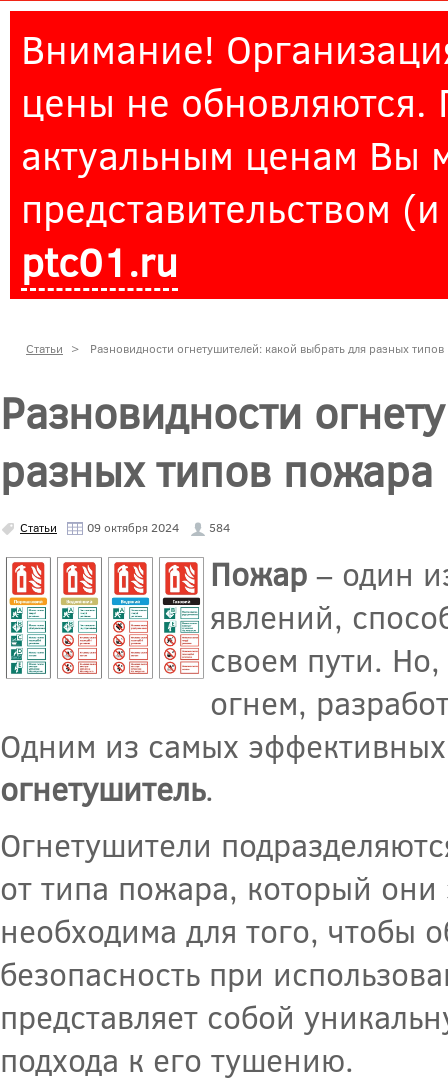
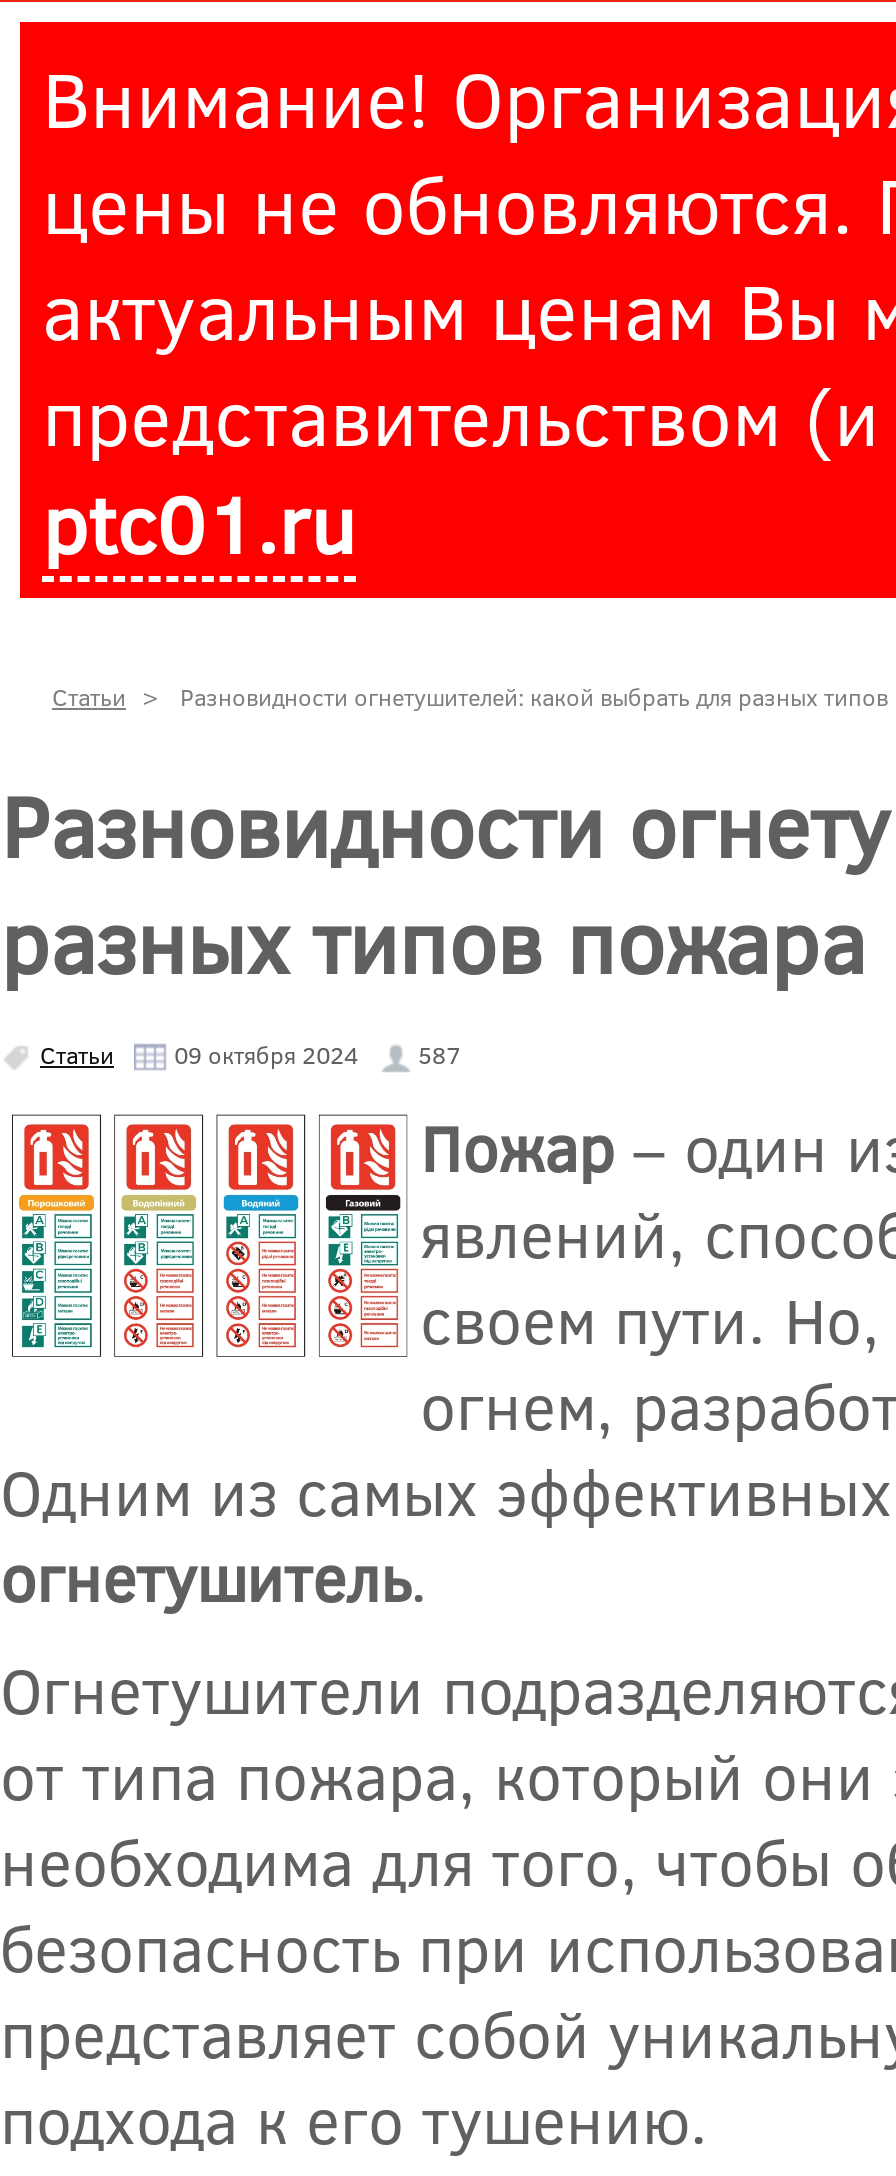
- Статьи 09 октября 2024 584
+ Статьи 09 октября 2024 587
